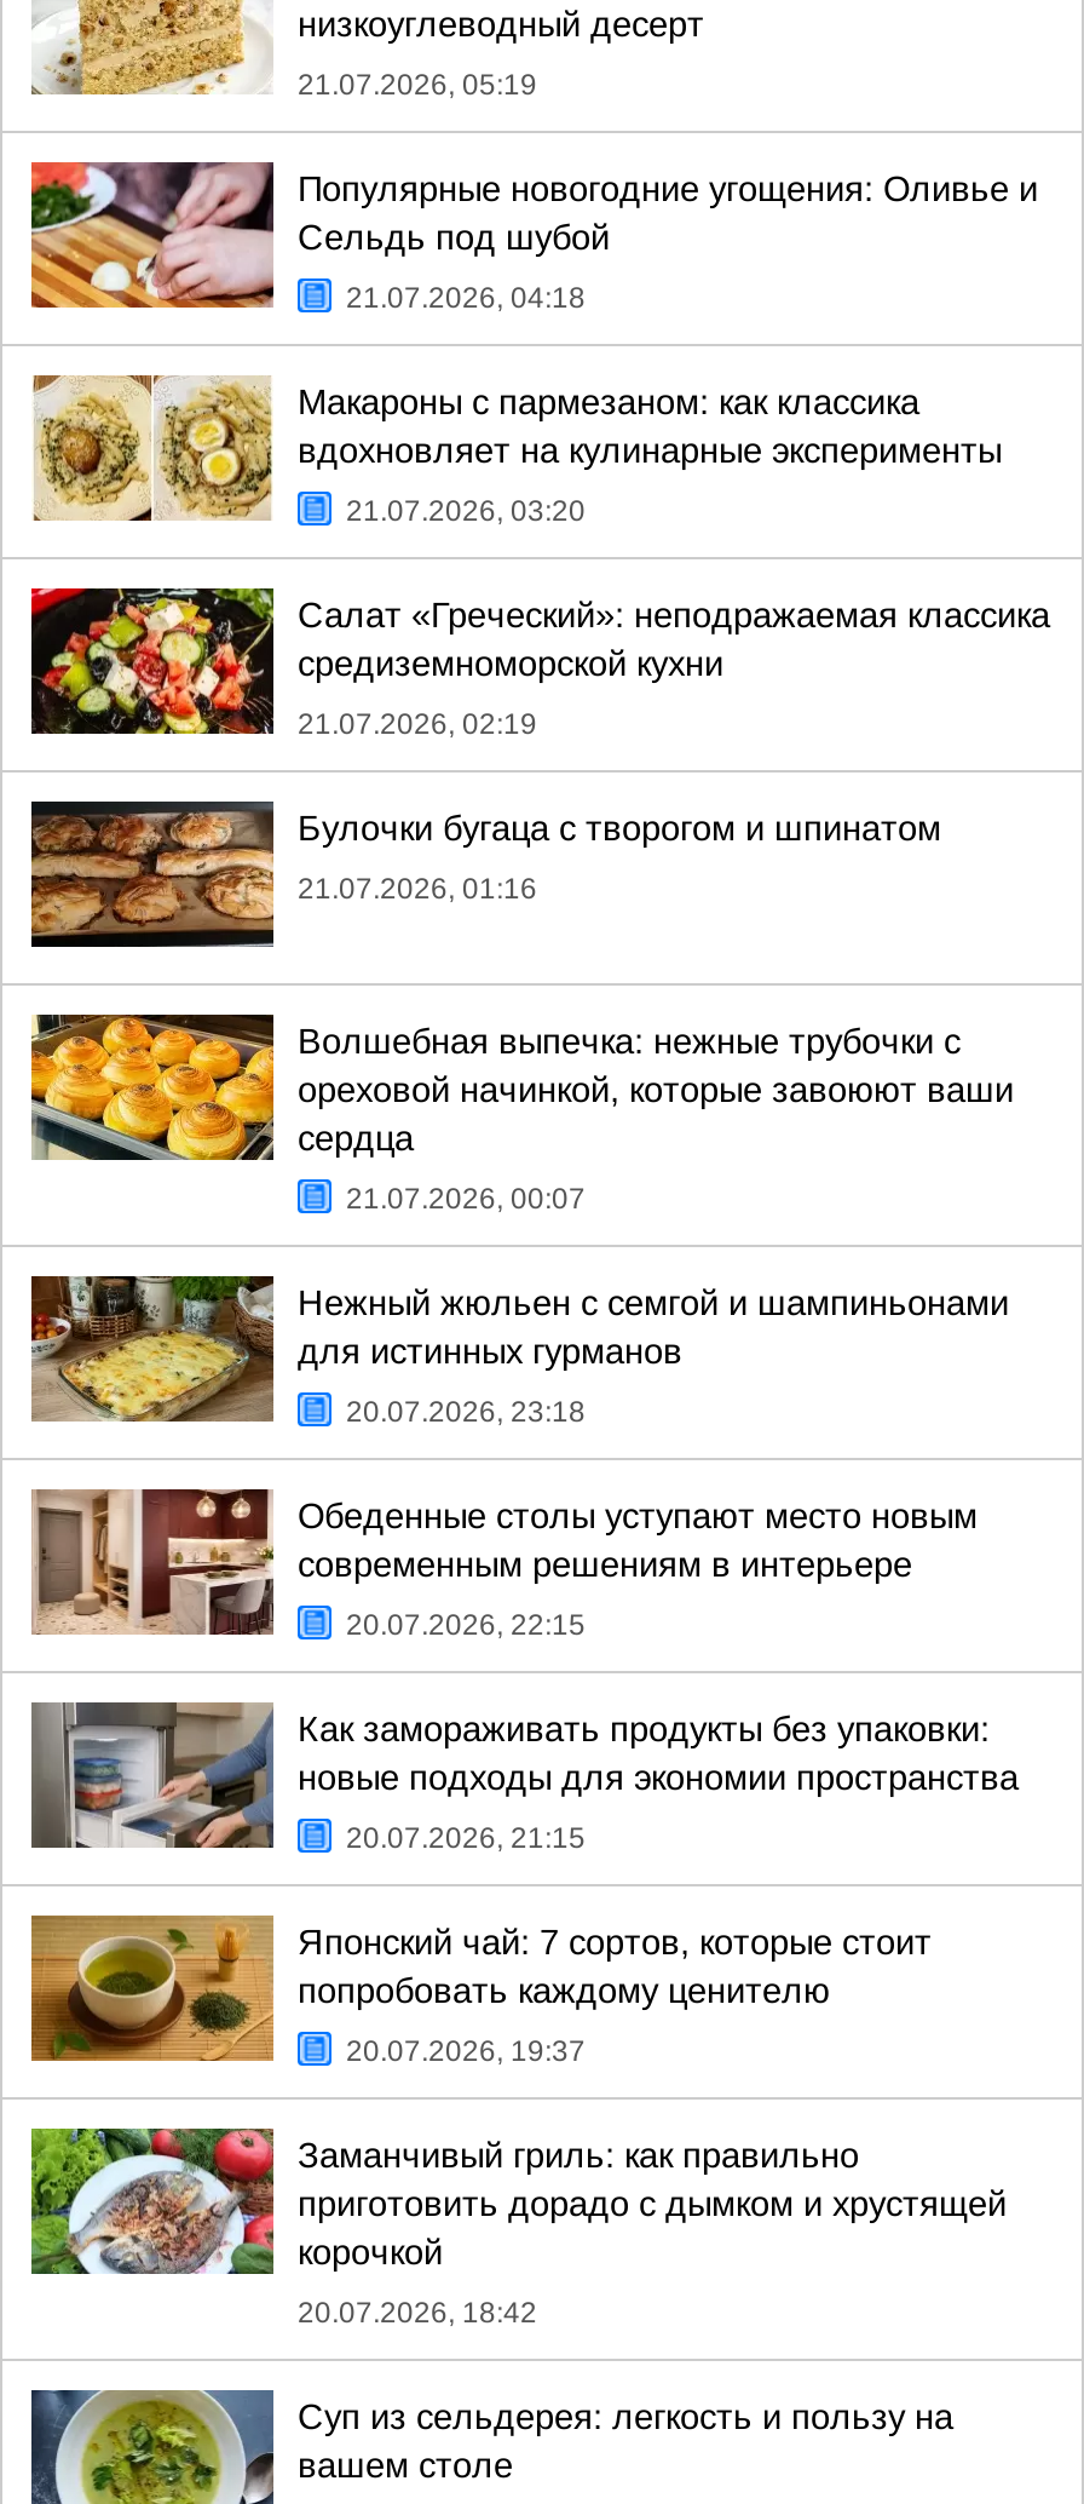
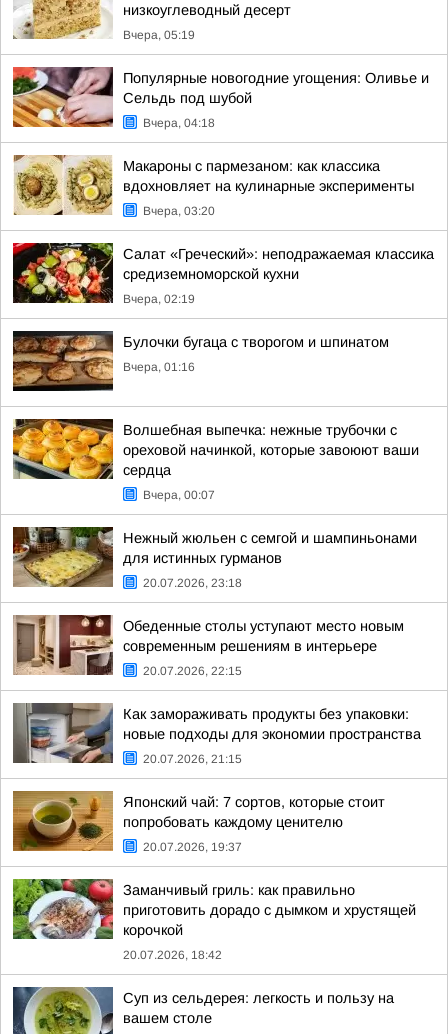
- 21.07.2026, 05:19
+ Вчера, 05:19

- 21.07.2026, 04:18
+ Вчера, 04:18

- 21.07.2026, 03:20
+ Вчера, 03:20

- 21.07.2026, 02:19
+ Вчера, 02:19

- 21.07.2026, 01:16
+ Вчера, 01:16

- 21.07.2026, 00:07
+ Вчера, 00:07
